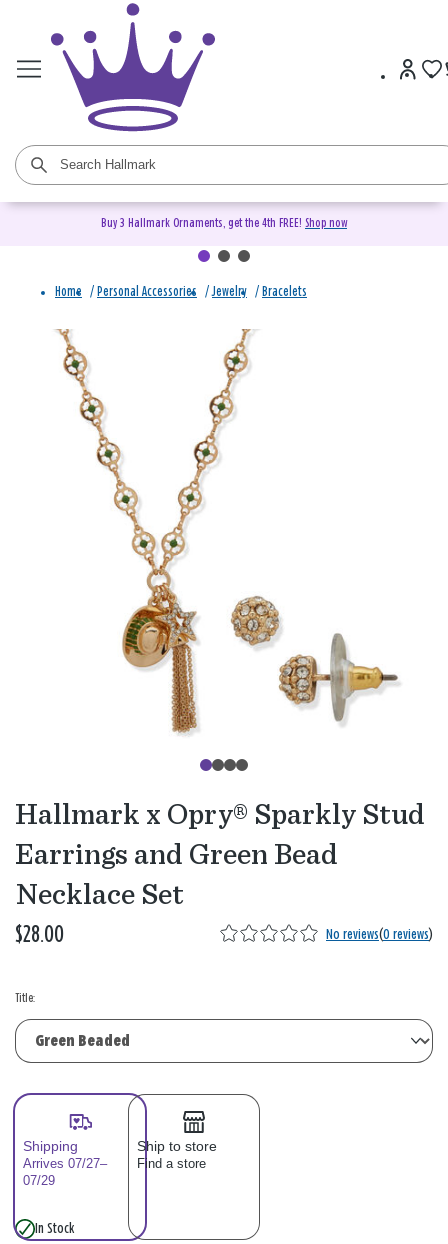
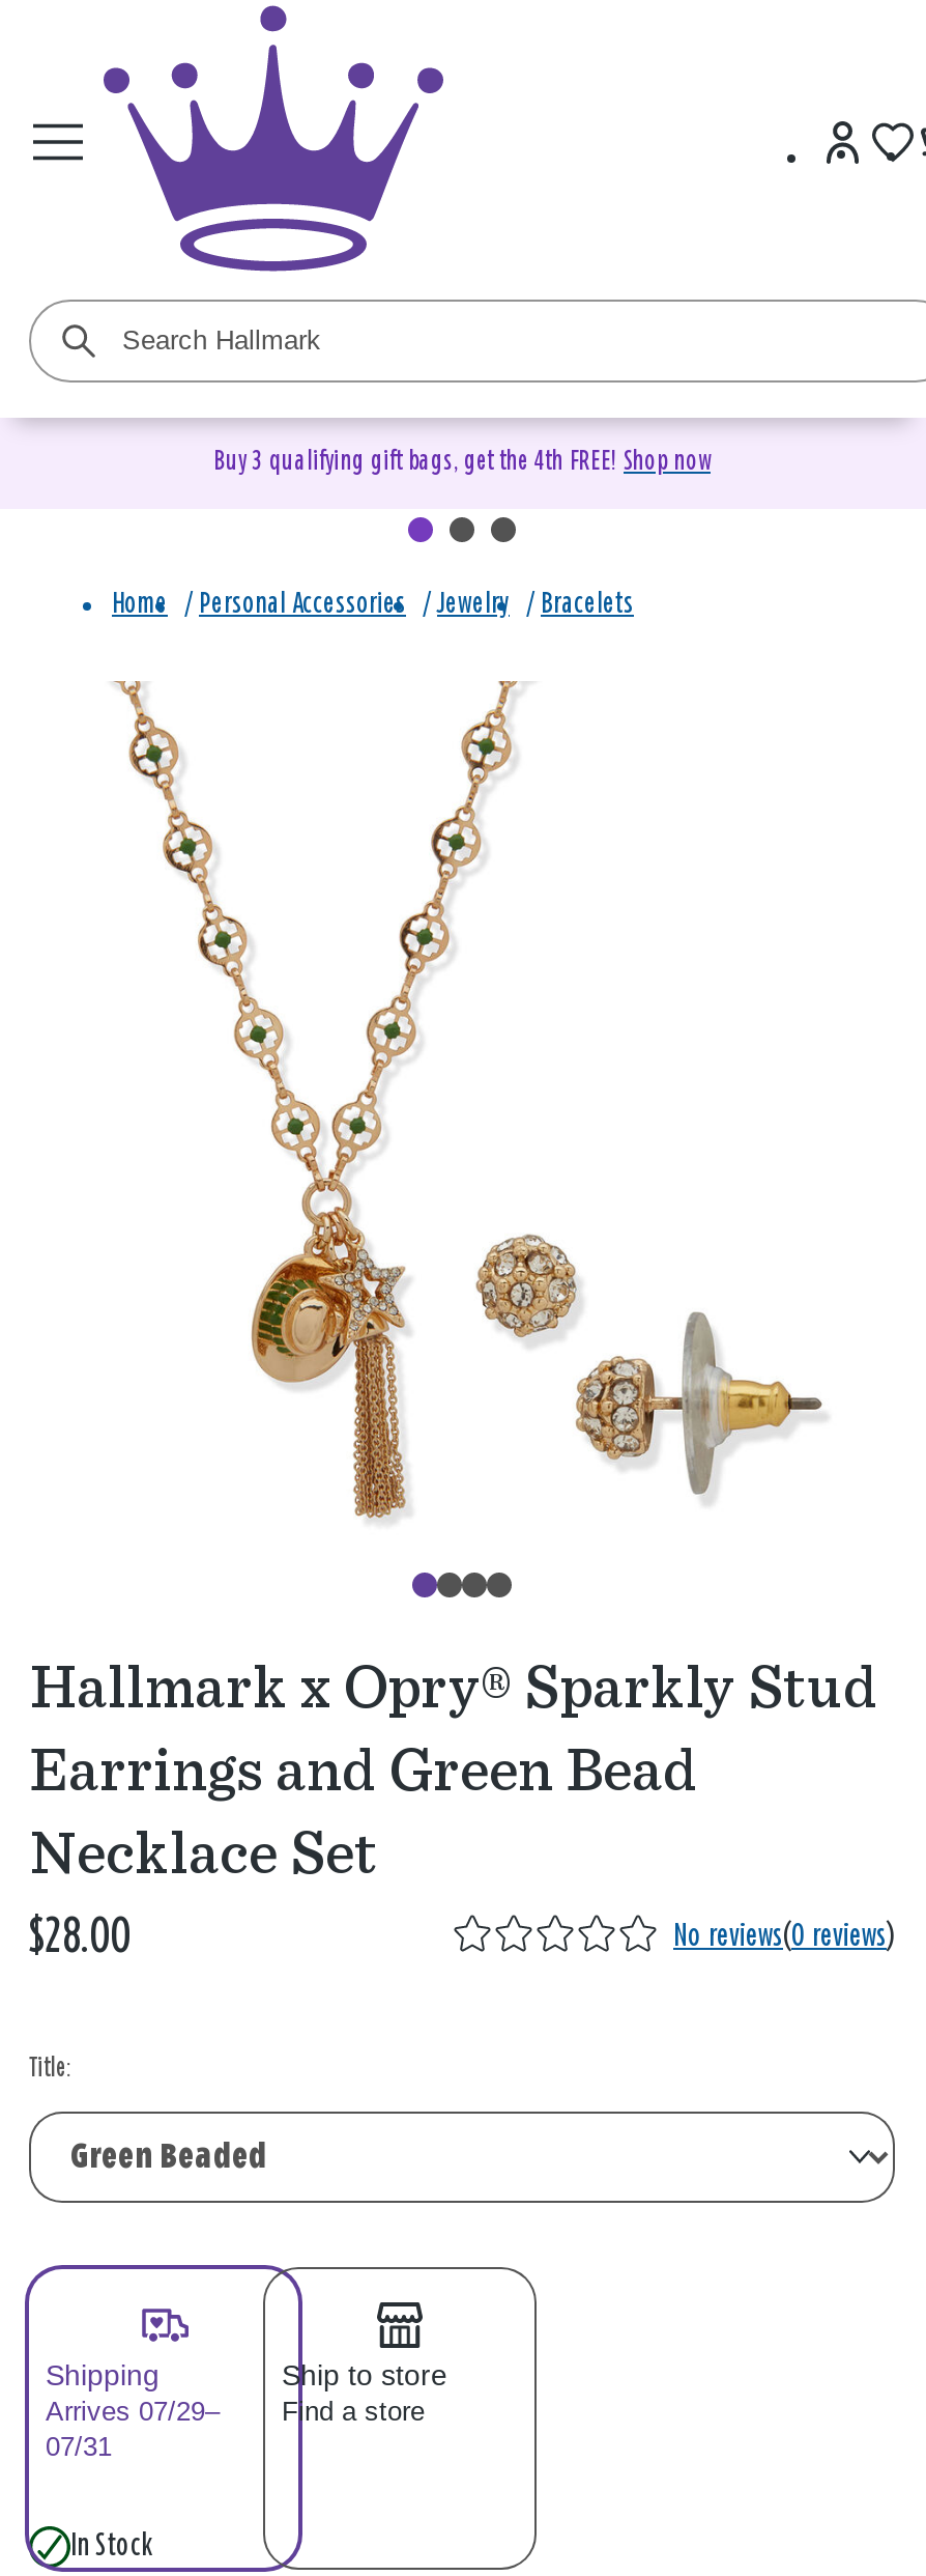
- Buy 3 Hallmark Ornaments, get the 4th FREE! Shop now
+ Buy 3 qualifying gift bags, get the 4th FREE! Shop now

- Arrives 07/27– Find a store
+ Arrives 07/29– Find a store

- 07/29
+ 07/31
